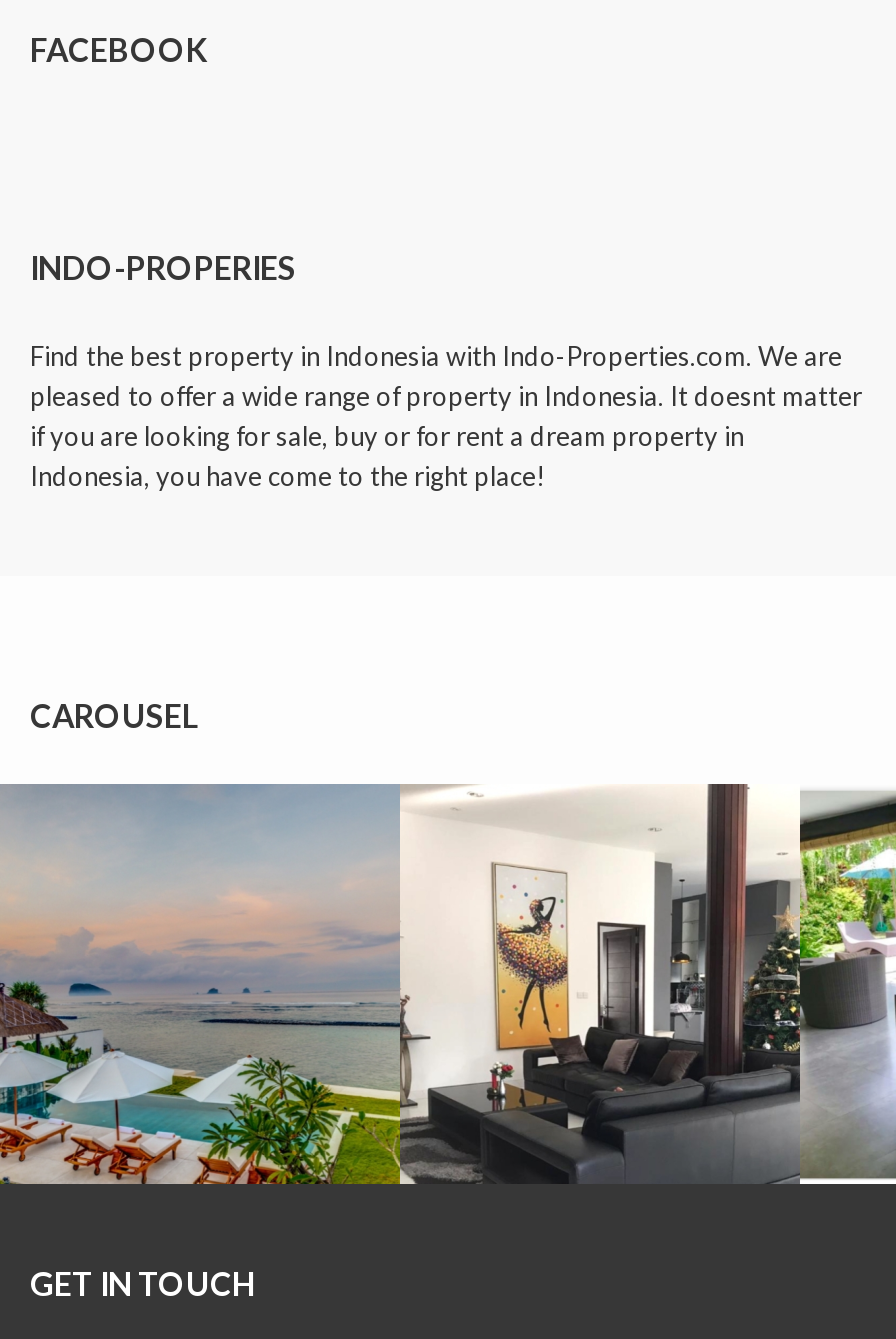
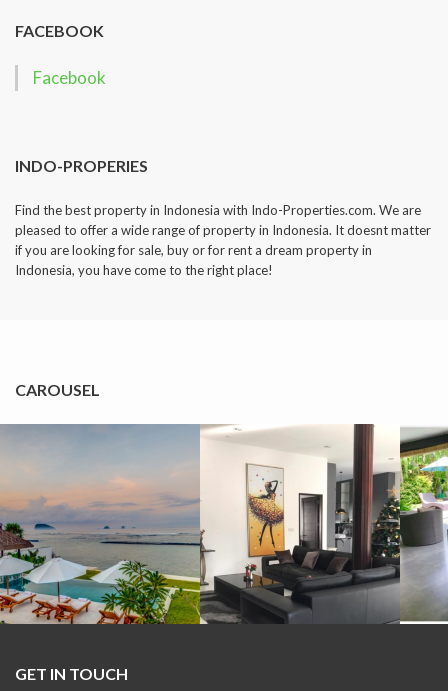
+ Facebook
